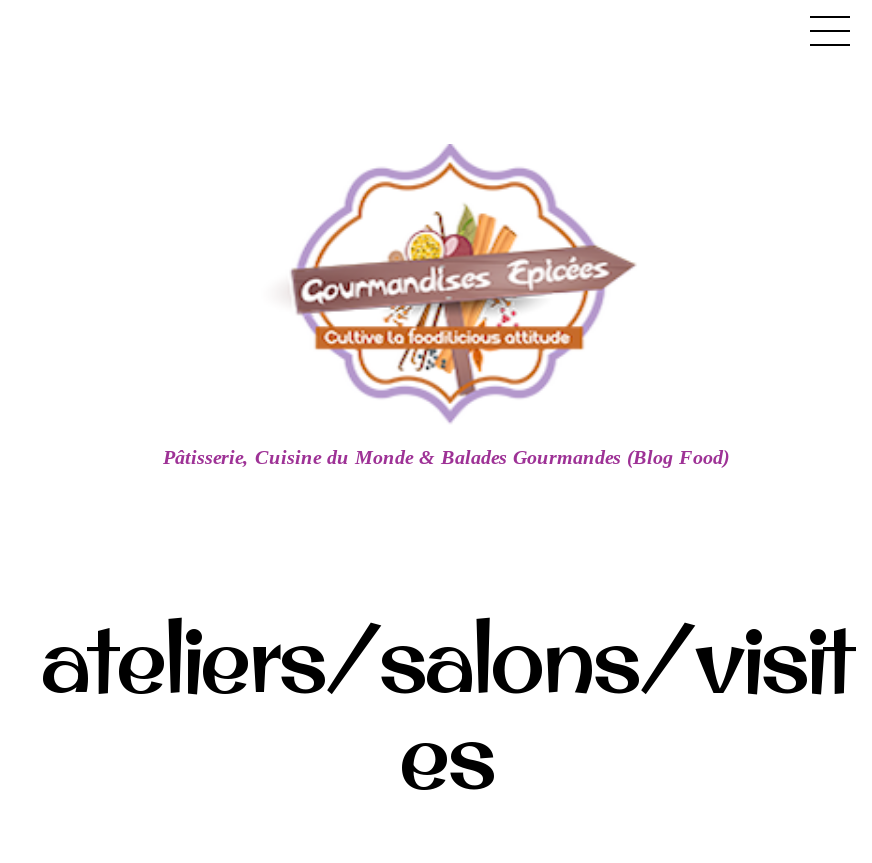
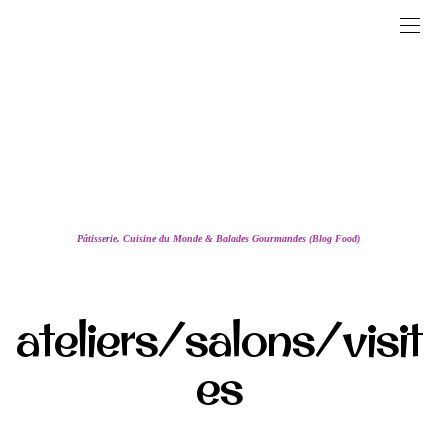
- [image]
